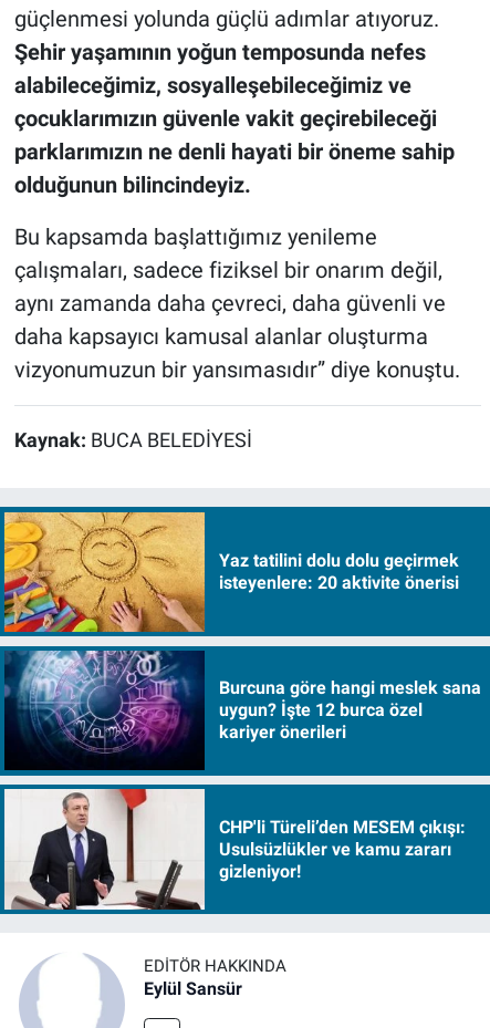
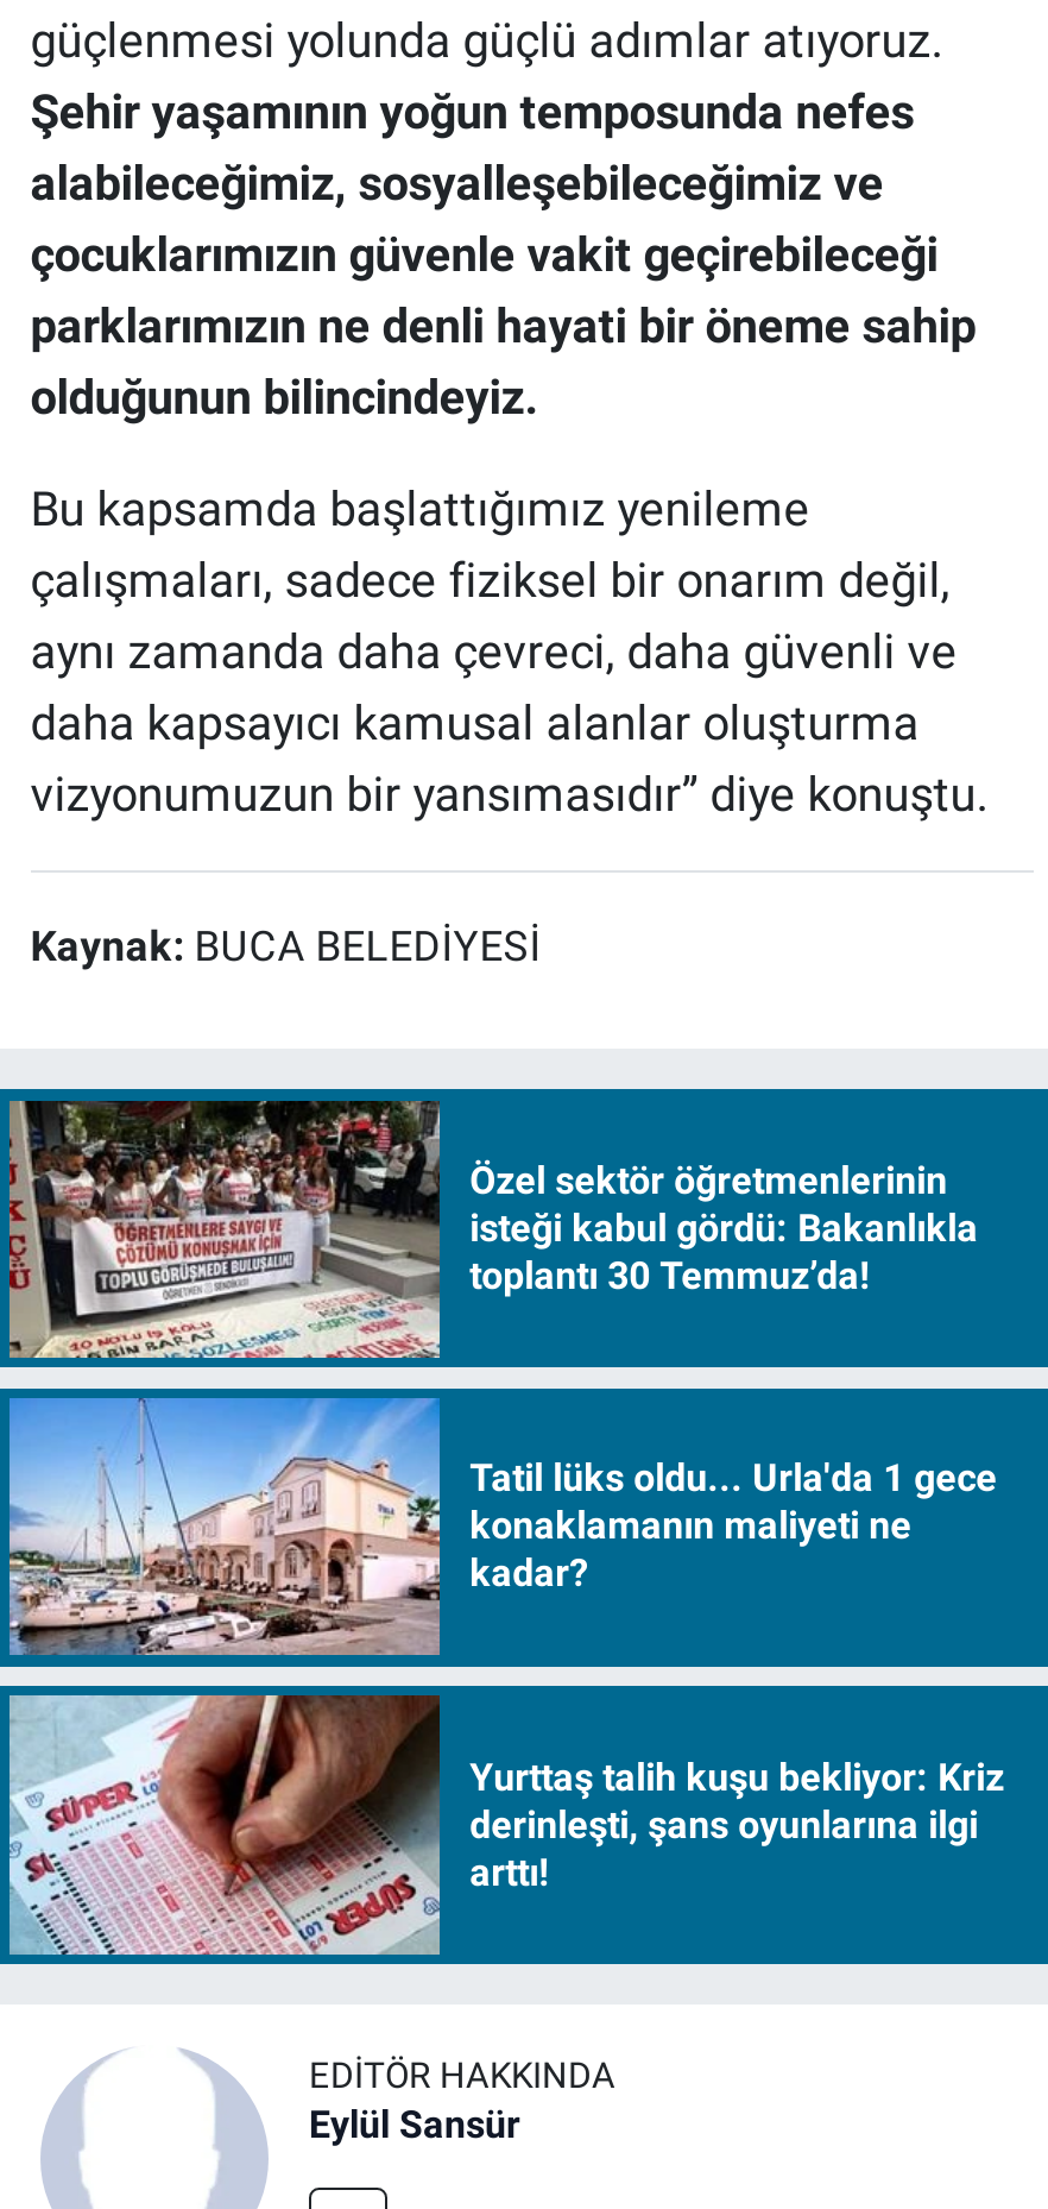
- [image]
- Yaz tatilini dolu dolu geçirmek
- isteyenlere: 20 aktivite önerisi
+ [image]
+ Özel sektör öğretmenlerinin
+ isteği kabul gördü: Bakanlıkla
+ toplantı 30 Temmuz’da!

- [image]
- Burcuna göre hangi meslek sana
- uygun? İşte 12 burca özel
- kariyer önerileri
+ [image]
+ Tatil lüks oldu... Urla'da 1 gece
+ konaklamanın maliyeti ne
+ kadar?

- [image]
- CHP'li Türeli’den MESEM çıkışı:
- Usulsüzlükler ve kamu zararı
- gizleniyor!
+ [image]
+ Yurttaş talih kuşu bekliyor: Kriz
+ derinleşti, şans oyunlarına ilgi
+ arttı!
